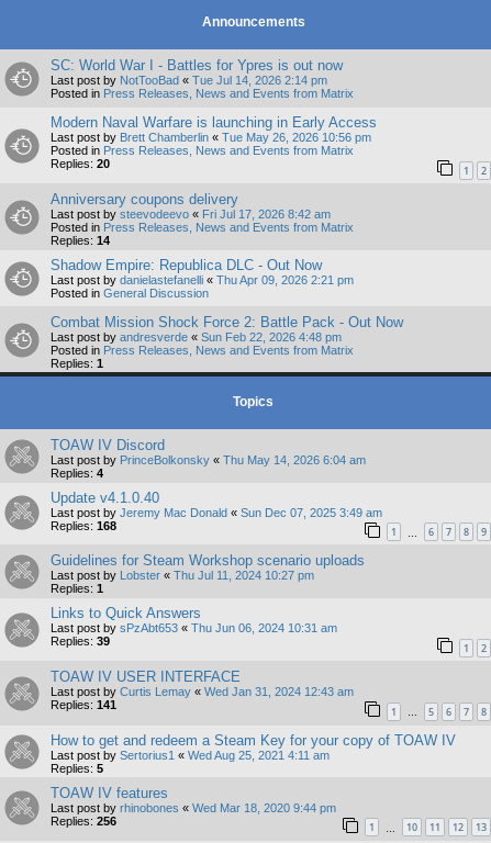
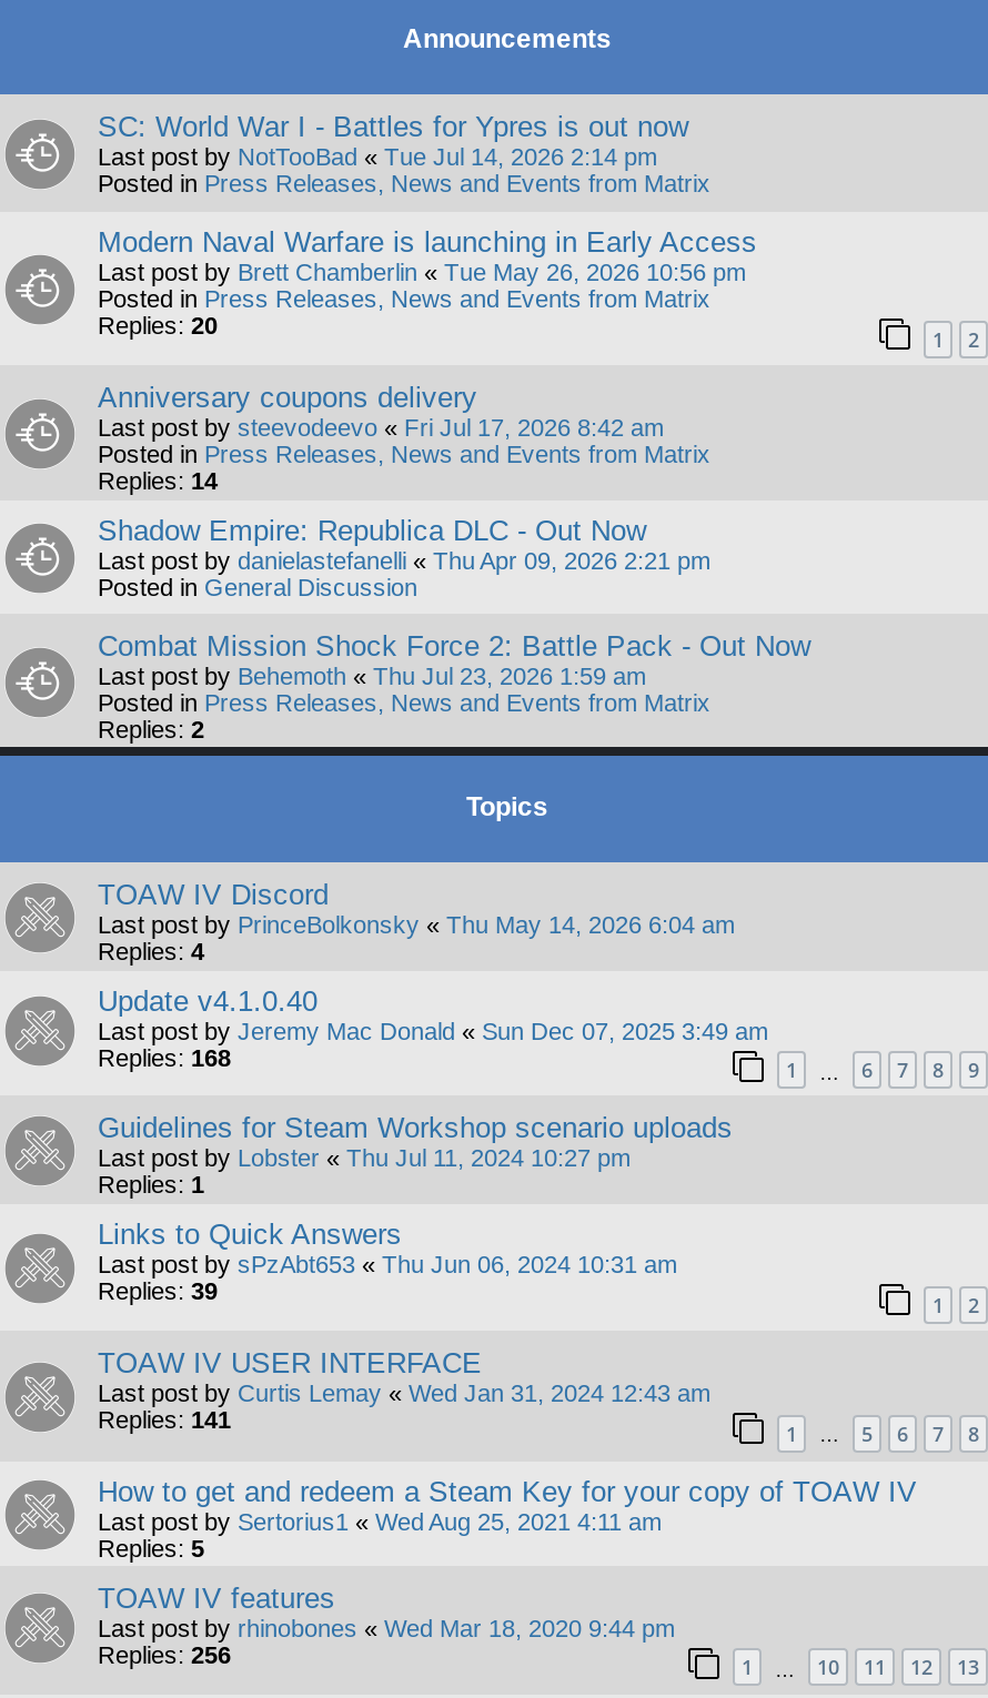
- Last post by andresverde «Sun Feb 22, 2026 4:48 pm
+ Last post by Behemoth «Thu Jul 23, 2026 1:59 am

- Replies: 1
+ Replies: 2
